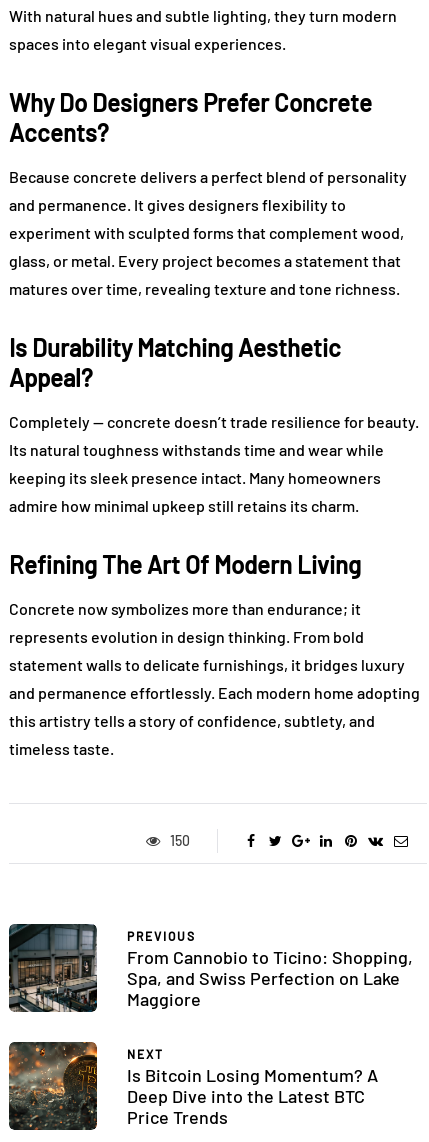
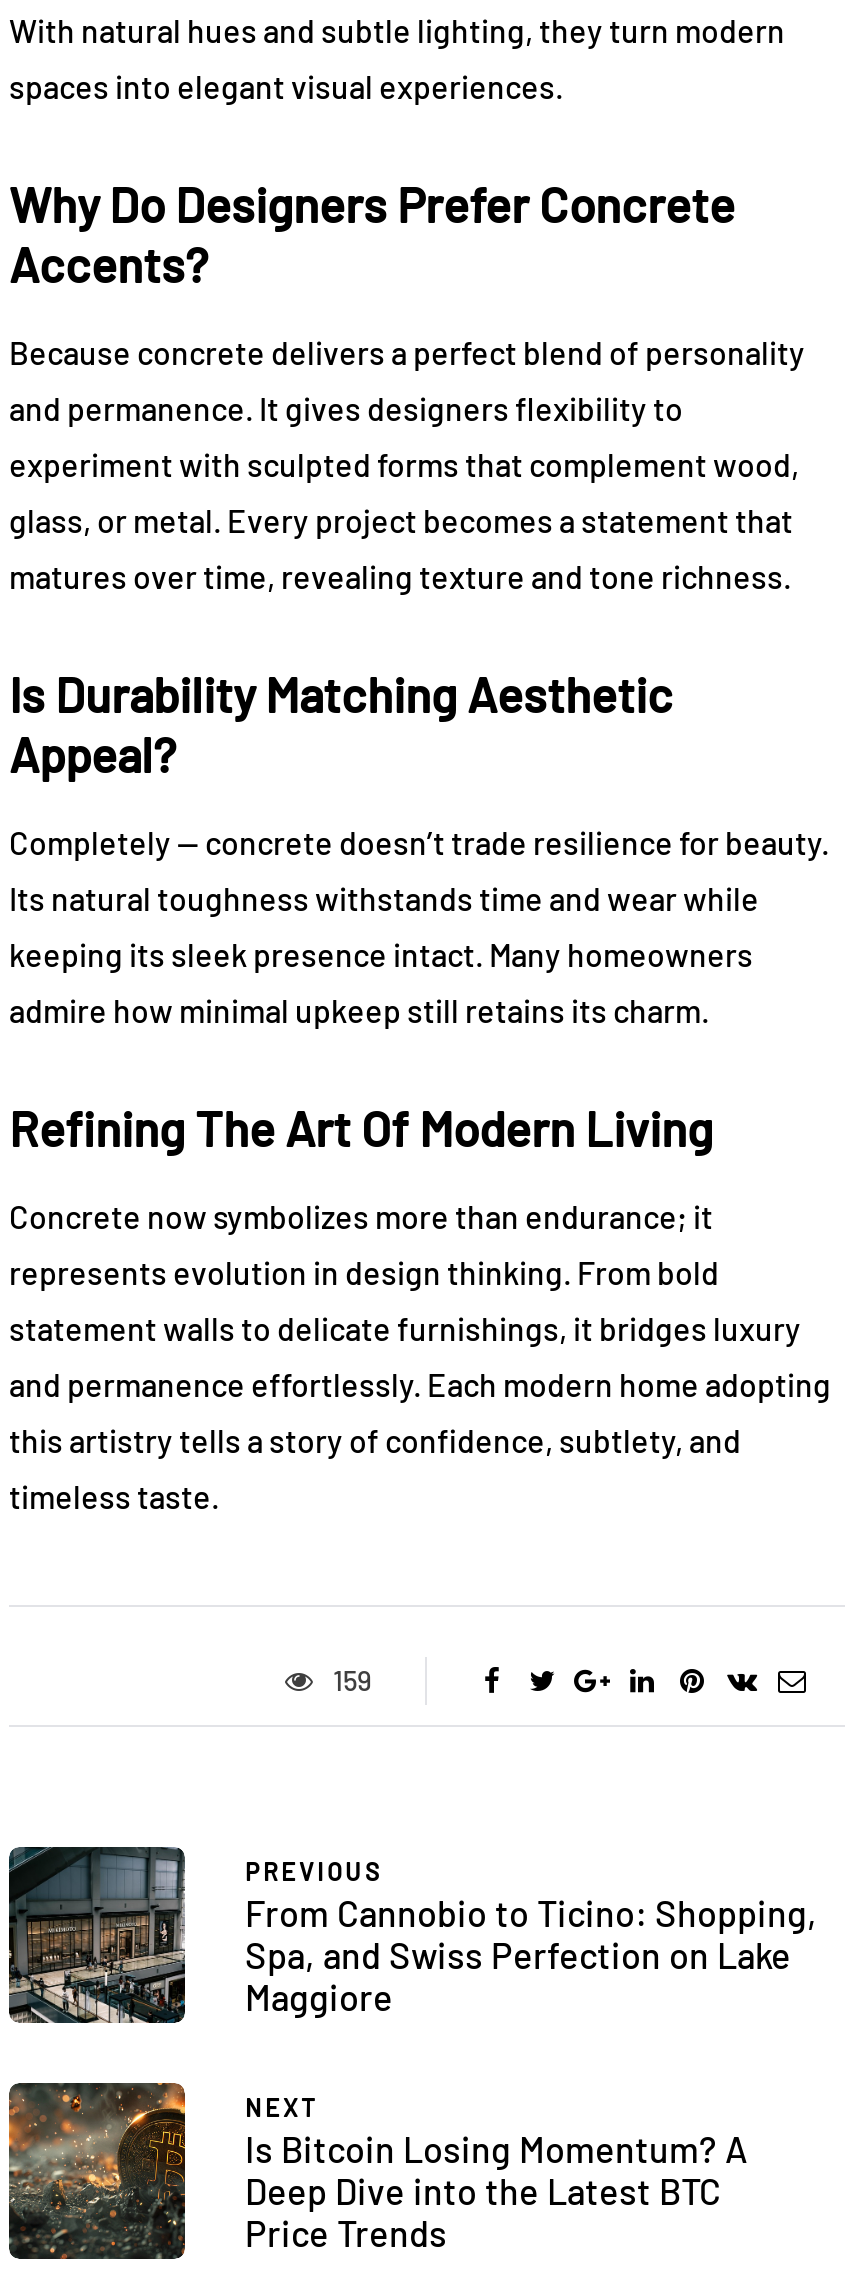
- 150
+ 159
